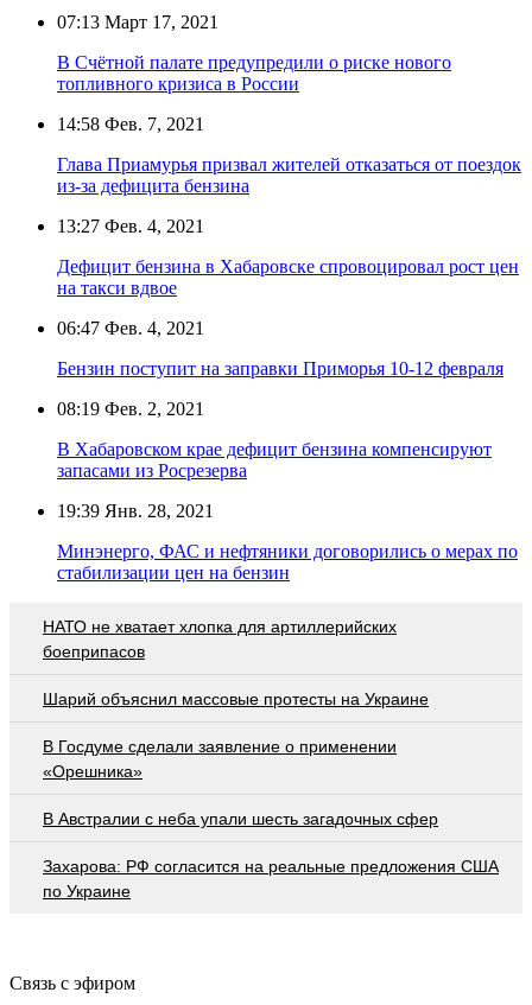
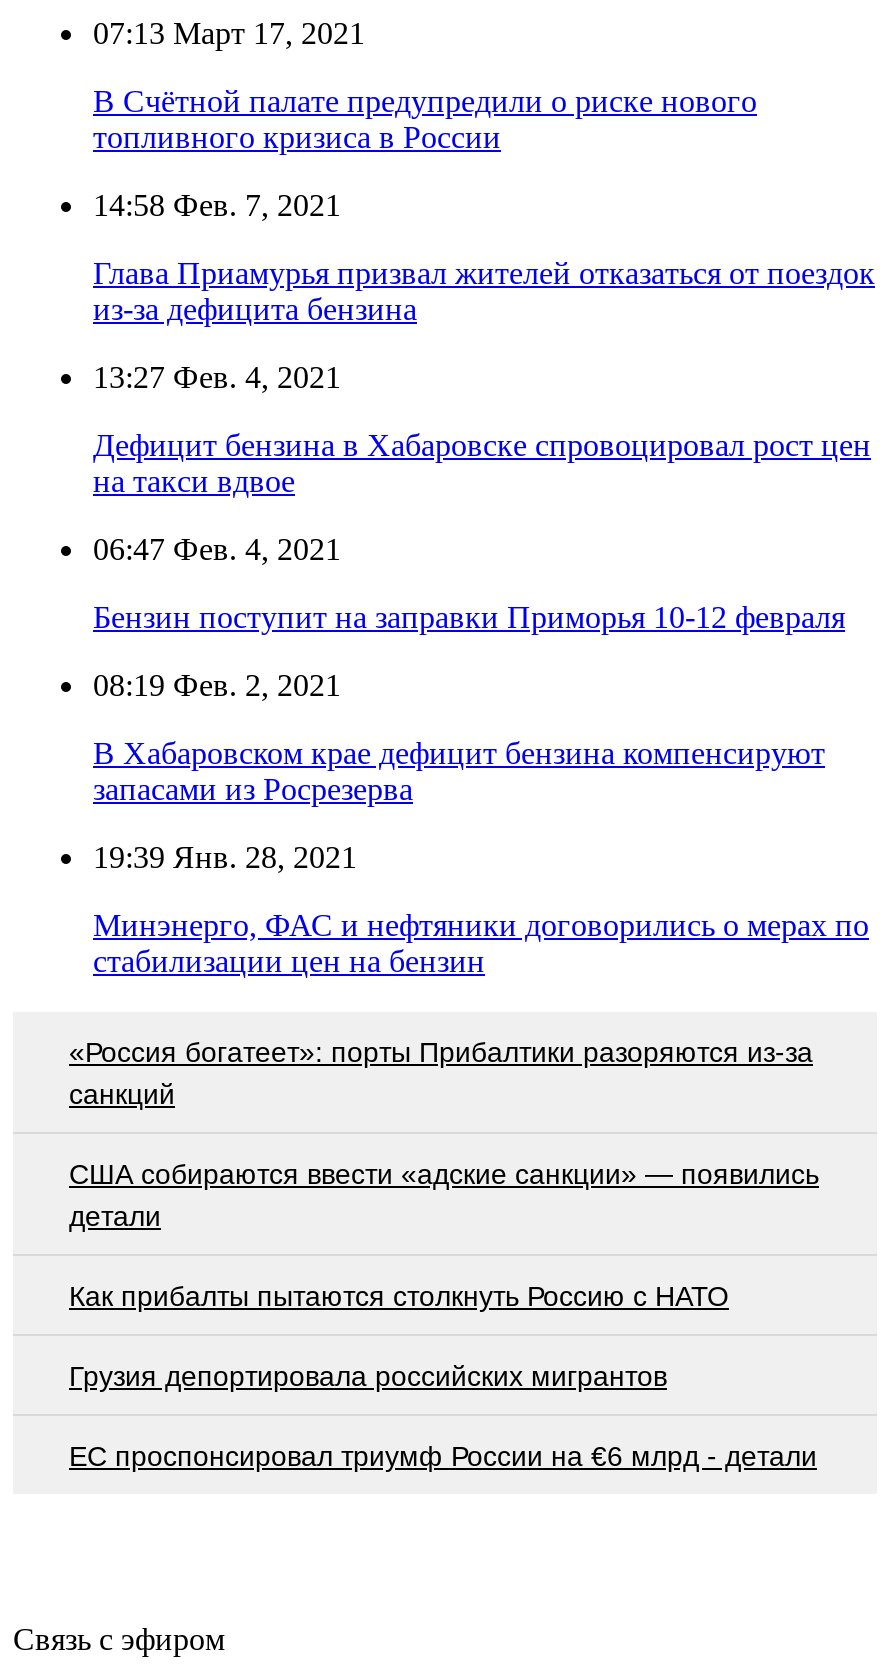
- НАТО не хватает хлопка для артиллерийских
- боеприпасов
+ «Россия богатеет»: порты Прибалтики разоряются из-за
+ санкций

- Шарий объяснил массовые протесты на Украине
+ США собираются ввести «адские санкции» — появились
+ детали

- В Госдуме сделали заявление о применении
- «Орешника»
+ Как прибалты пытаются столкнуть Россию с НАТО

- В Австралии с неба упали шесть загадочных сфер
+ Грузия депортировала российских мигрантов

- Захарова: РФ согласится на реальные предложения США
- по Украине
+ EC проспонсировал триумф России на €6 млрд - детали
